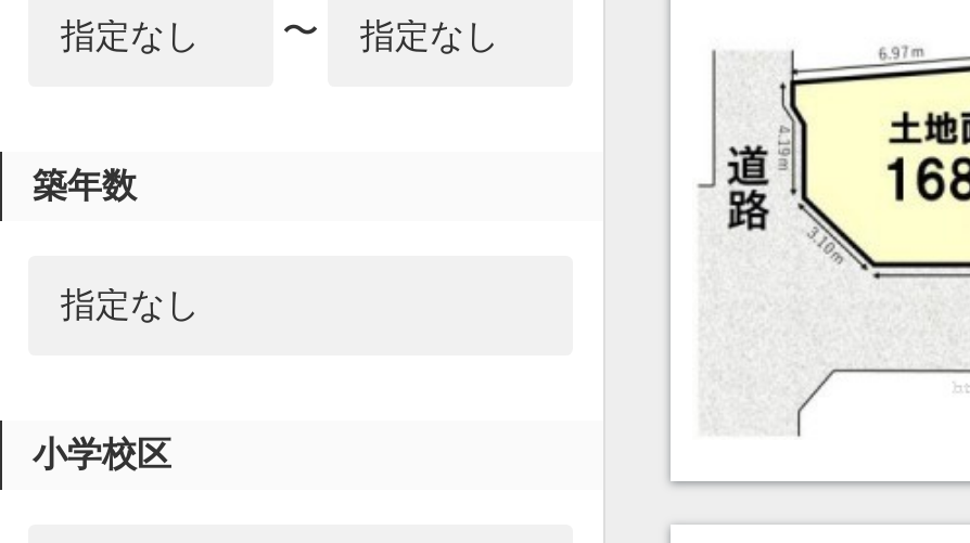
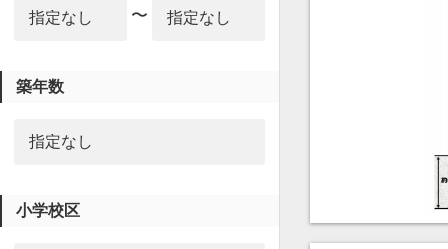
- [image]
